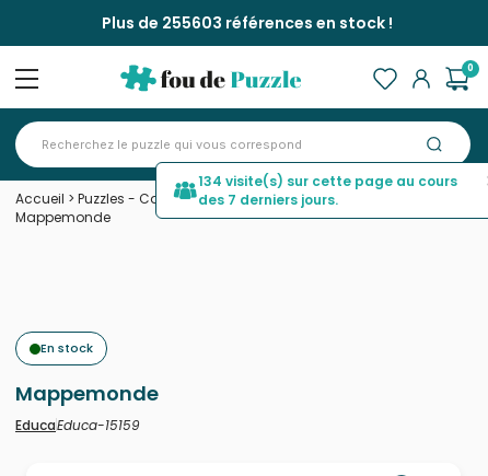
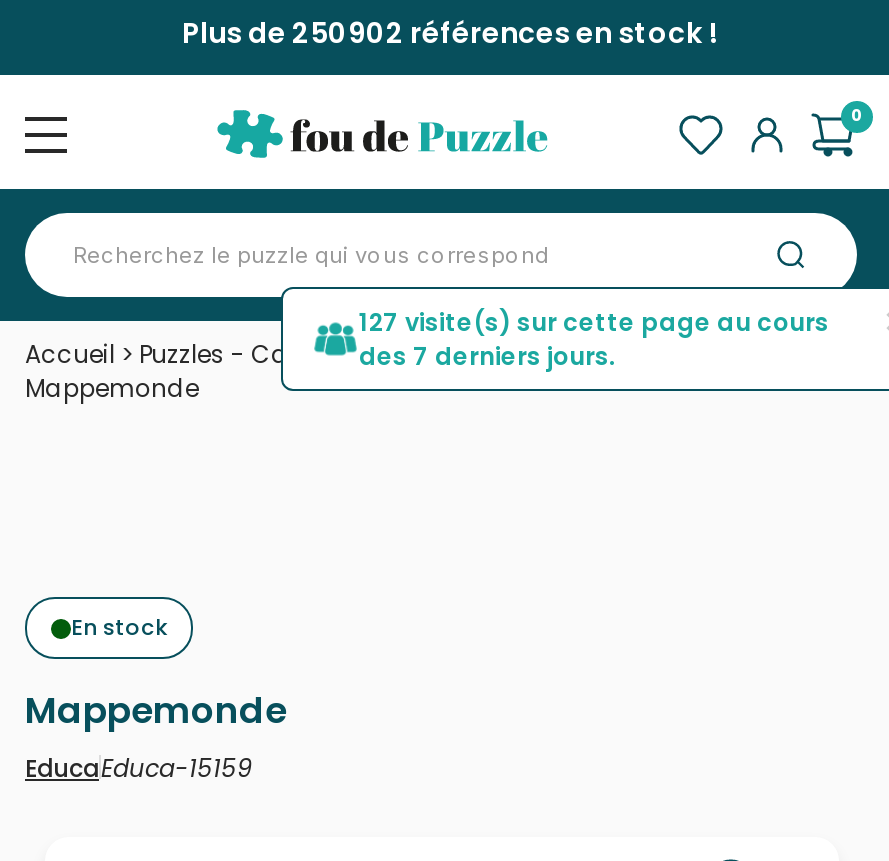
- Plus de 255603 références en stock !
+ Plus de 250902 références en stock !

- 134 visite(s) sur cette page au cours
+ 127 visite(s) sur cette page au cours
